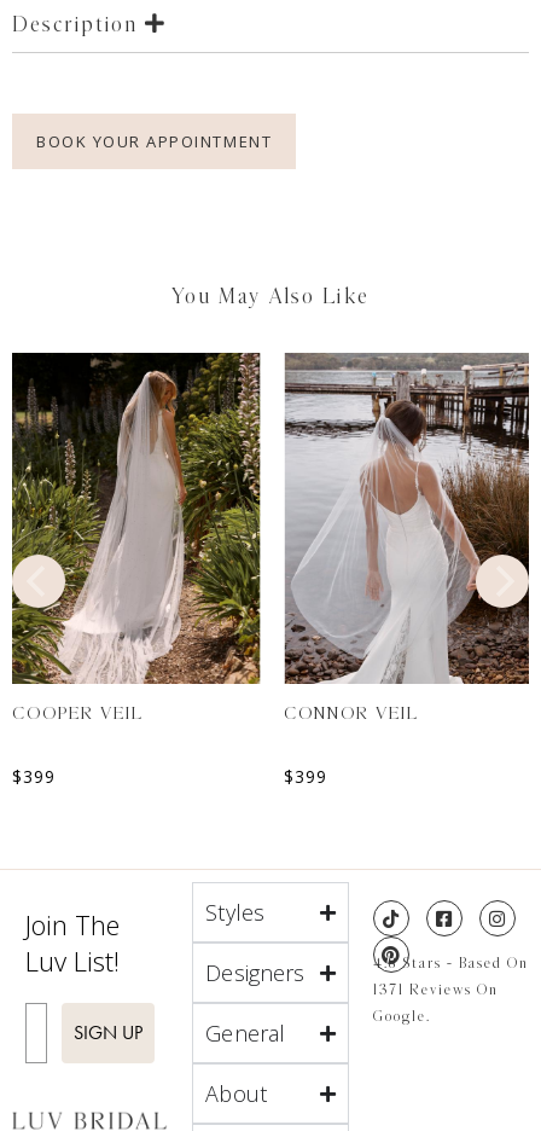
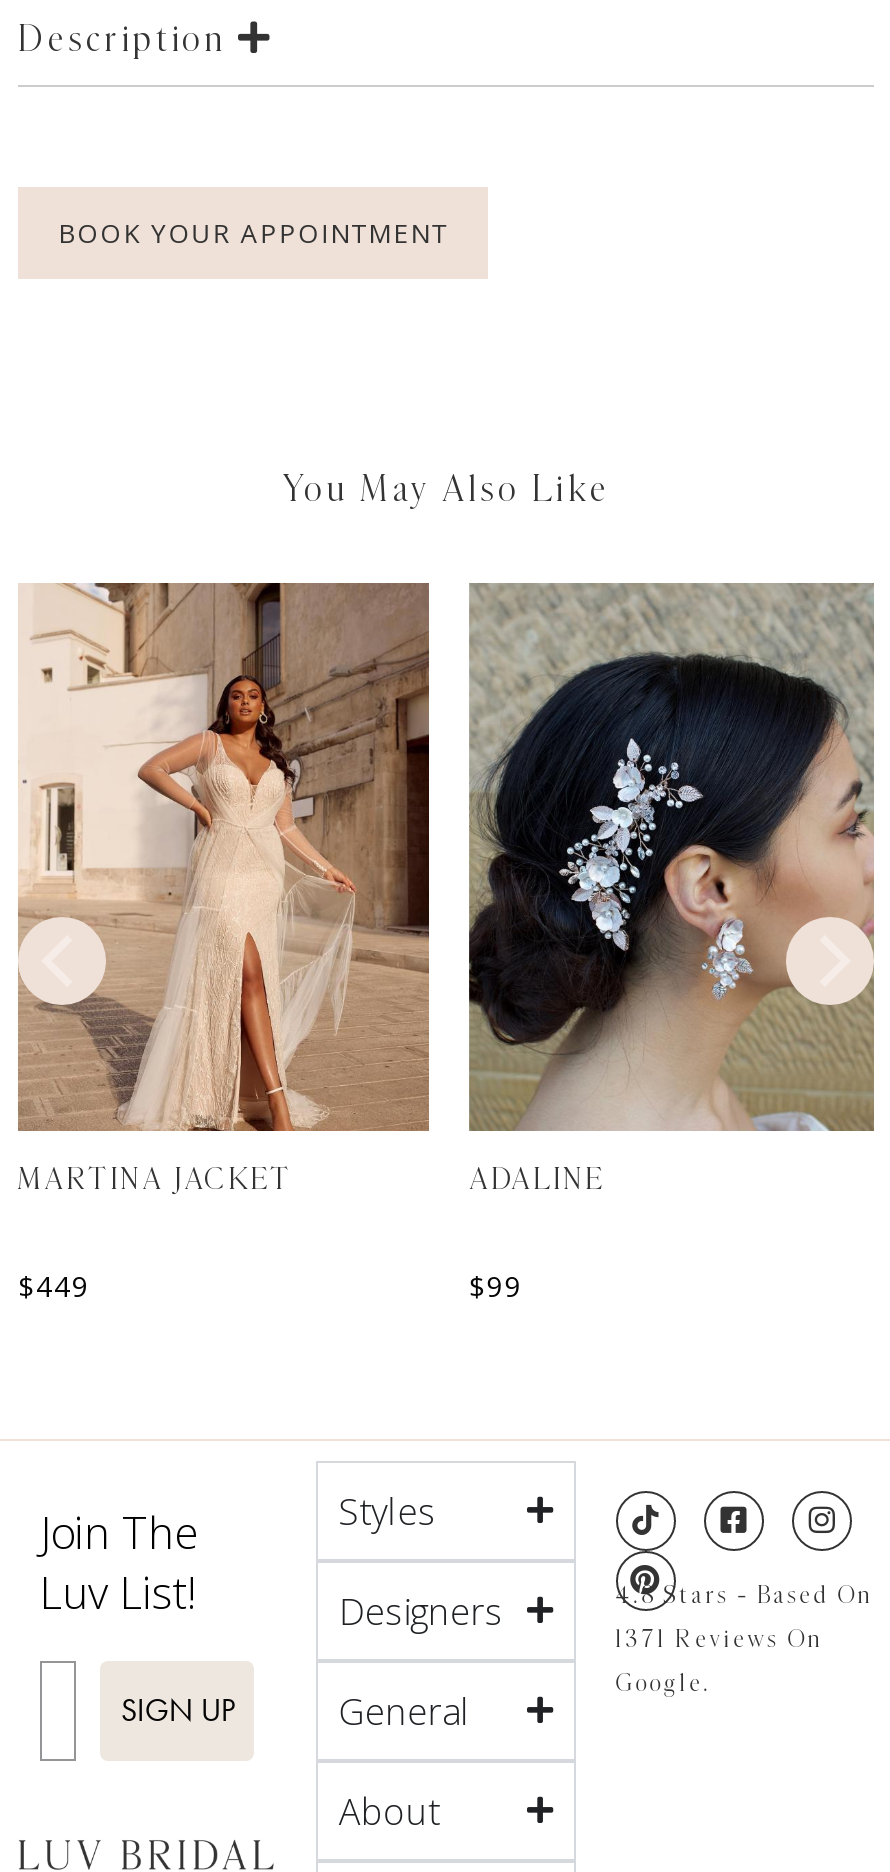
- [image]
- COOPER VEIL
+ [image]
+ MARTINA JACKET

- [image]
- CONNOR VEIL
+ [image]
+ ADALINE

- $399
+ $449

- $399
+ $99
